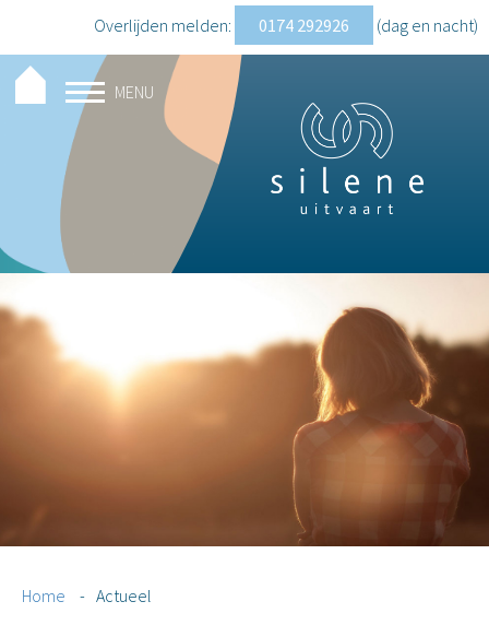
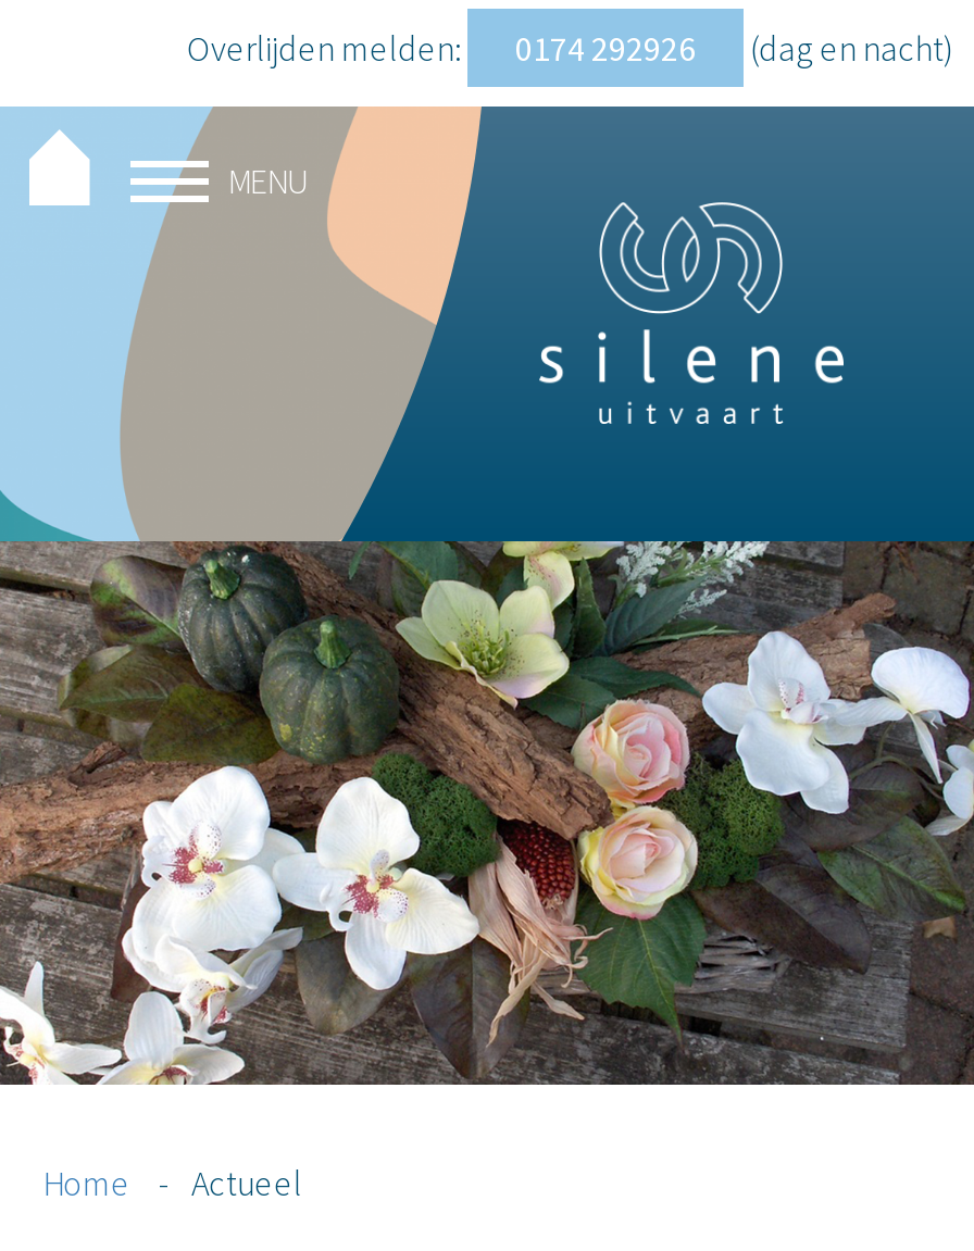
- [image]
+ [image]
